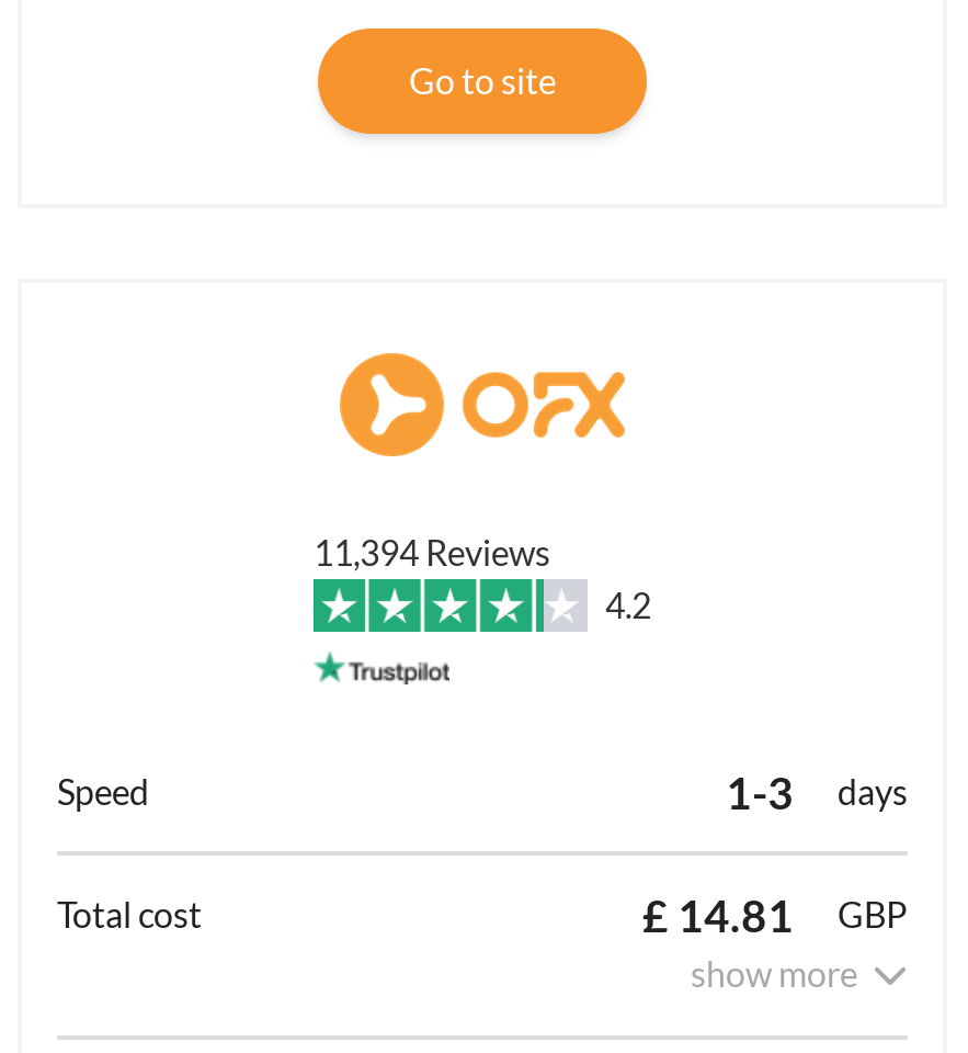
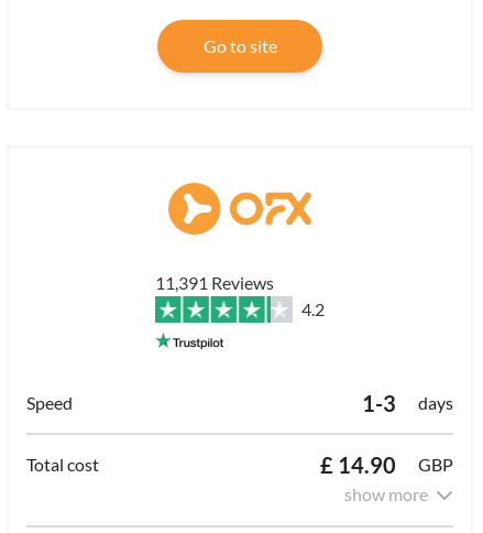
- 11,394 Reviews
+ 11,391 Reviews

- £ 14.81 GBP
+ £ 14.90 GBP
